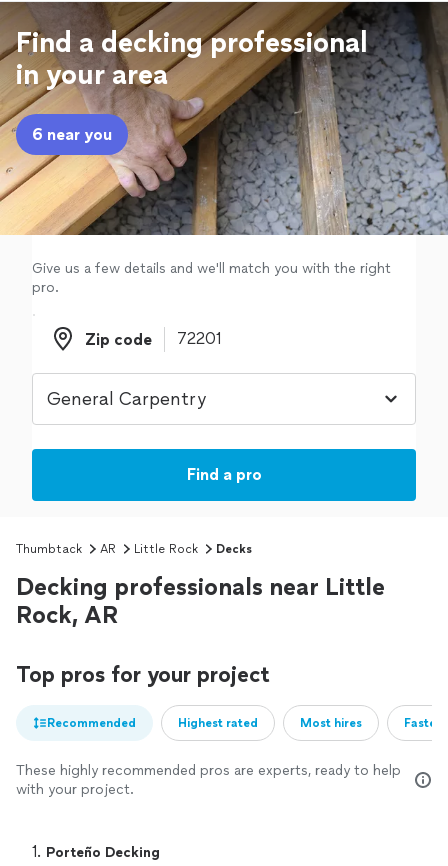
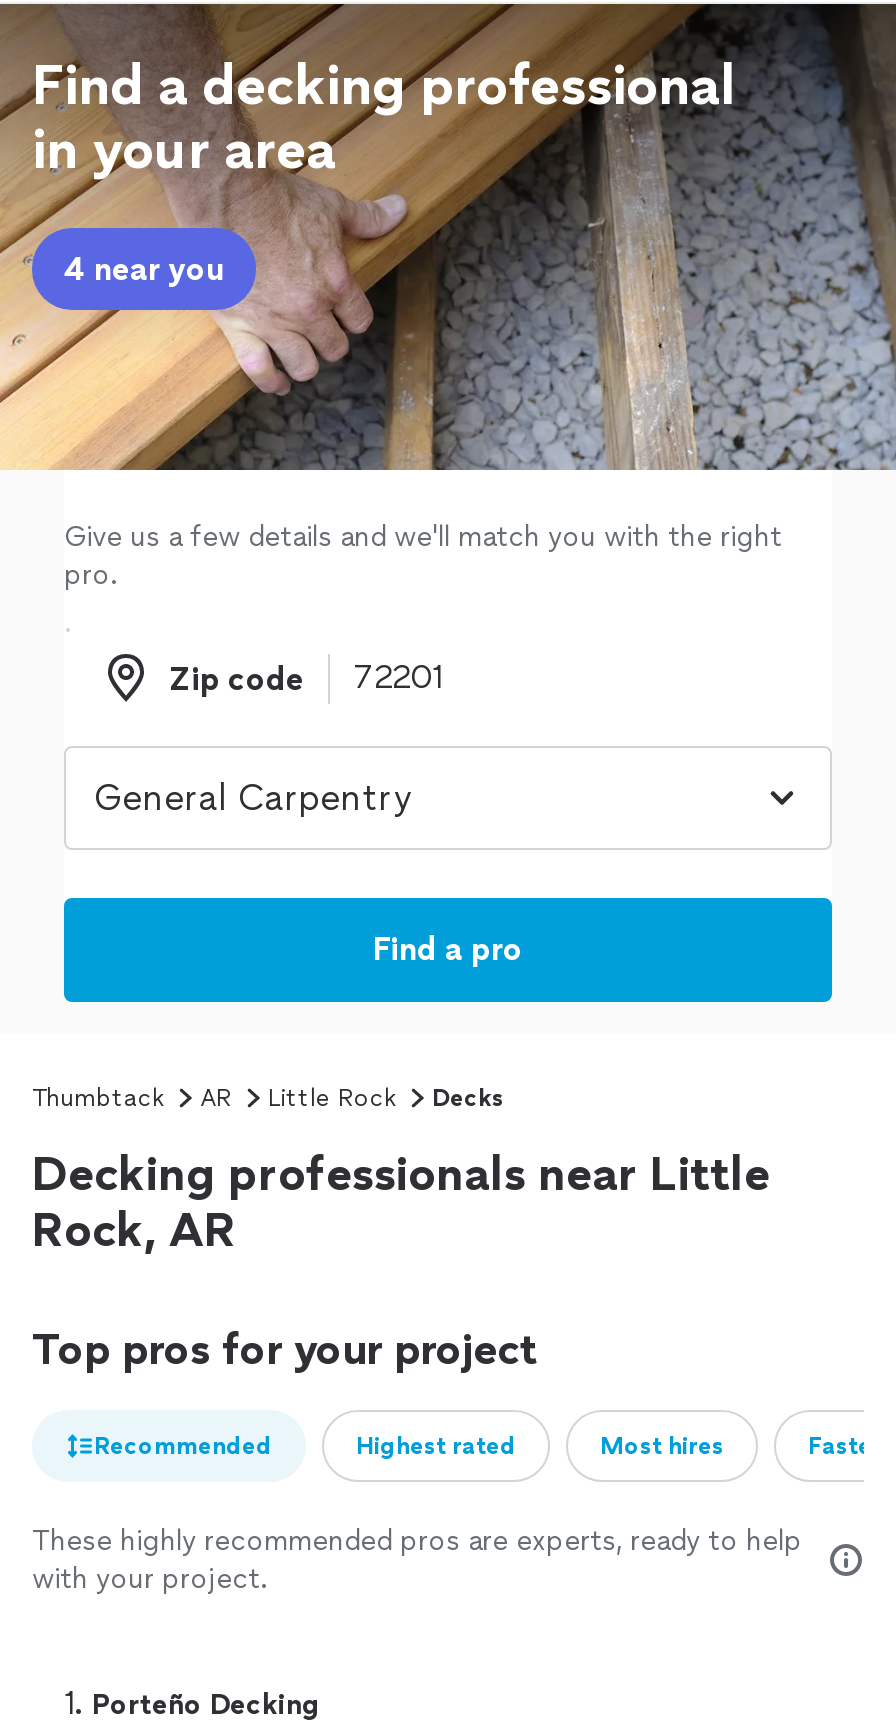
- 6 near you
+ 4 near you
